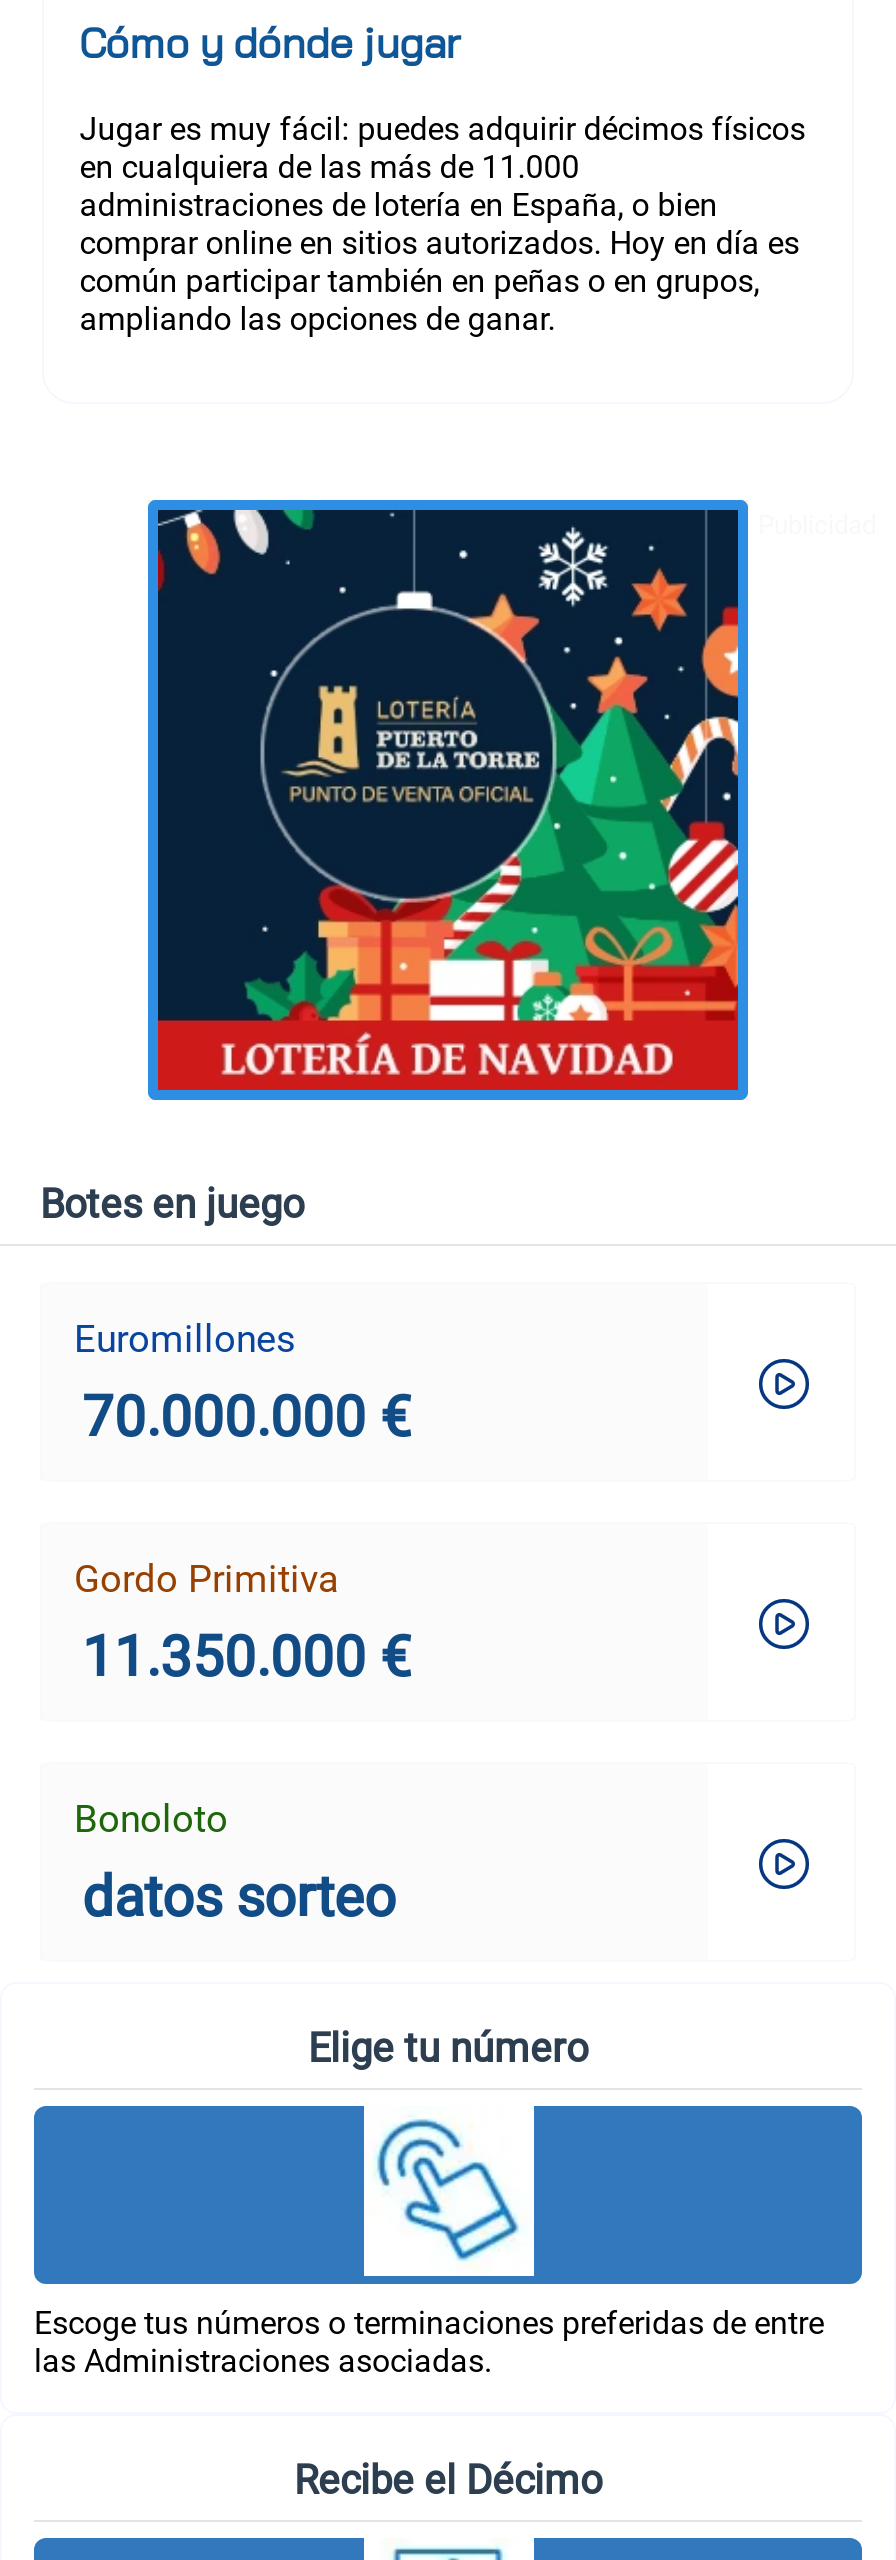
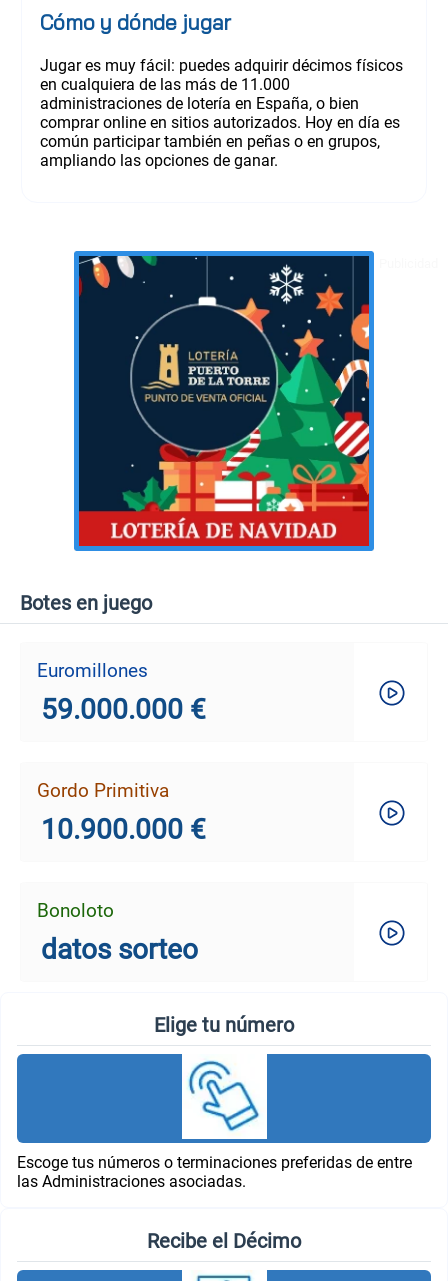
- 70.000.000 €
+ 59.000.000 €

- 11.350.000 €
+ 10.900.000 €
